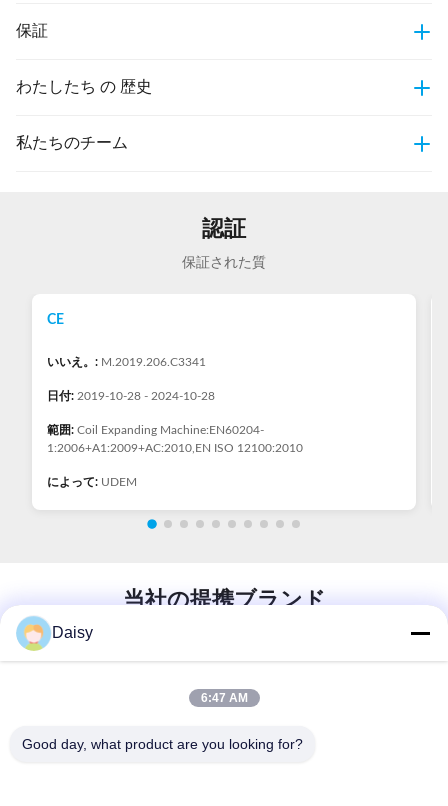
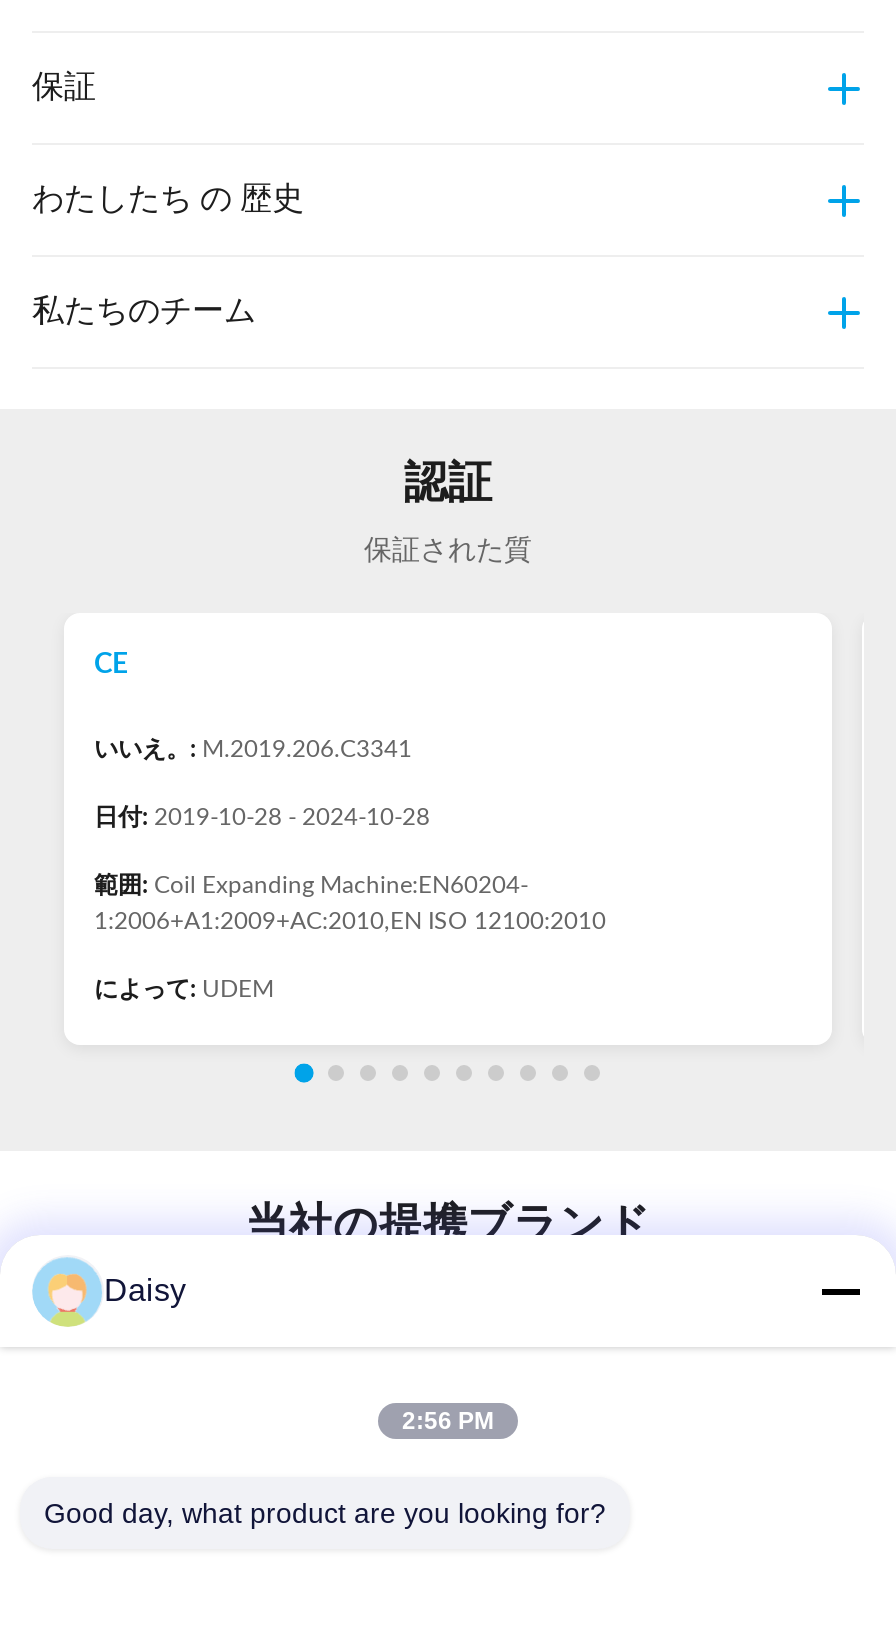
- 6:47 AM
+ 2:56 PM
